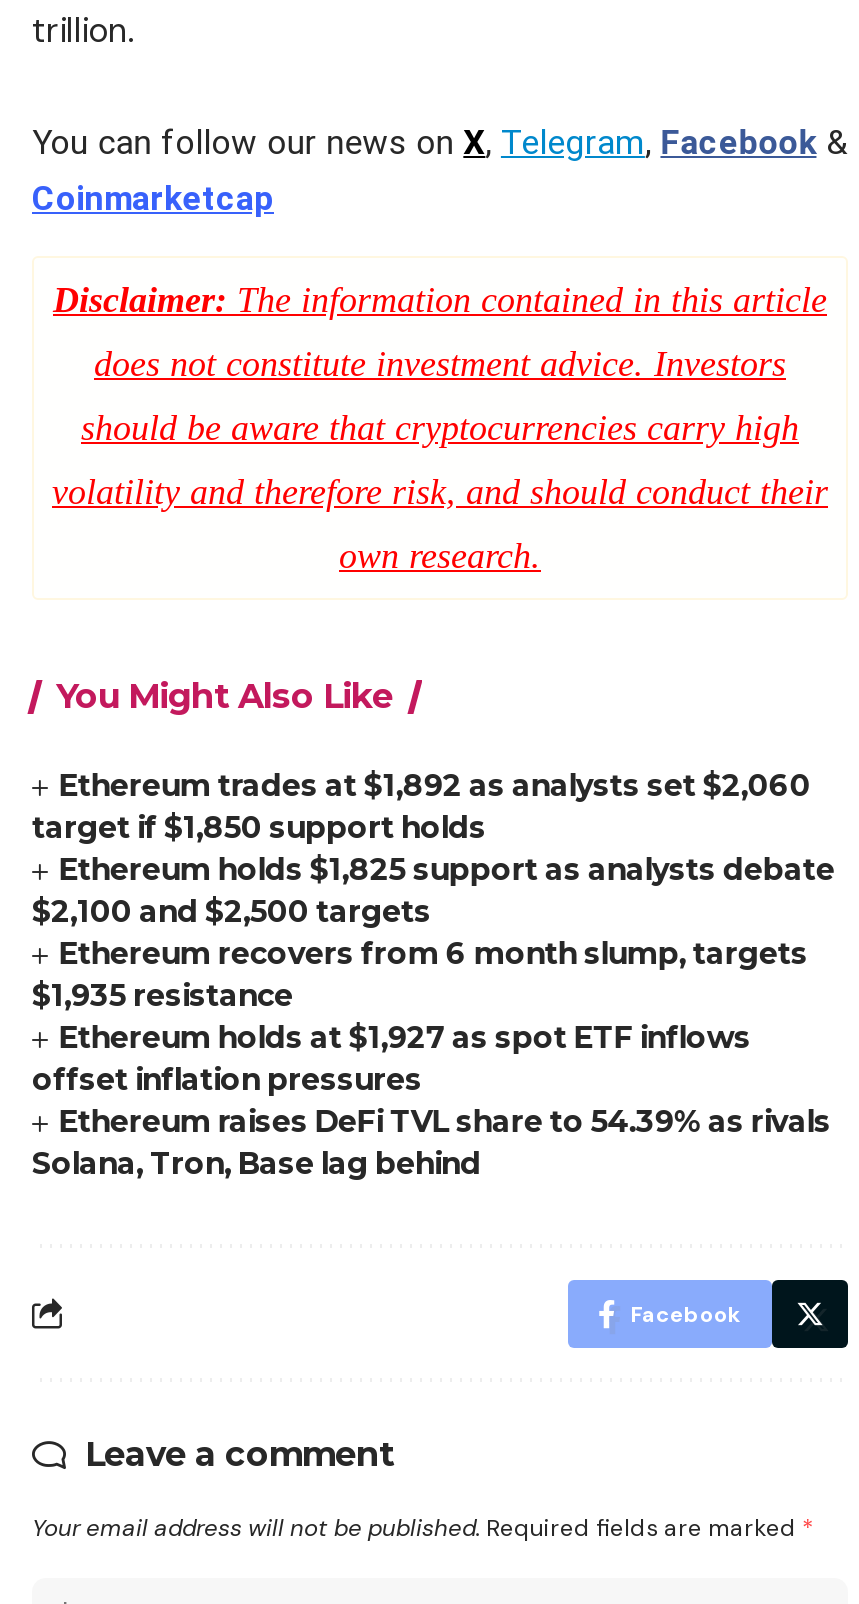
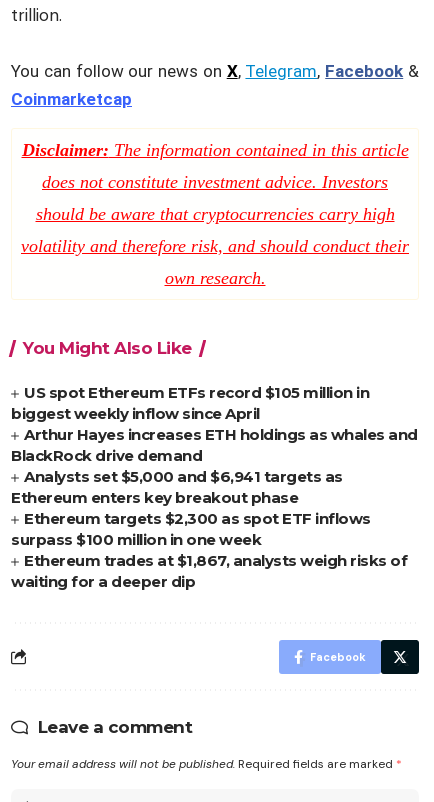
- Ethereum trades at $1,892 as analysts set $2,060
- target if $1,850 support holds
- Ethereum holds $1,825 support as analysts debate
- $2,100 and $2,500 targets
- Ethereum recovers from 6 month slump, targets
- $1,935 resistance
- Ethereum holds at $1,927 as spot ETF inflows
- offset inflation pressures
- Ethereum raises DeFi TVL share to 54.39% as rivals
- Solana, Tron, Base lag behind
+ US spot Ethereum ETFs record $105 million in
+ biggest weekly inflow since April
+ Arthur Hayes increases ETH holdings as whales and
+ BlackRock drive demand
+ Analysts set $5,000 and $6,941 targets as
+ Ethereum enters key breakout phase
+ Ethereum targets $2,300 as spot ETF inflows
+ surpass $100 million in one week
+ Ethereum trades at $1,867, analysts weigh risks of
+ waiting for a deeper dip
